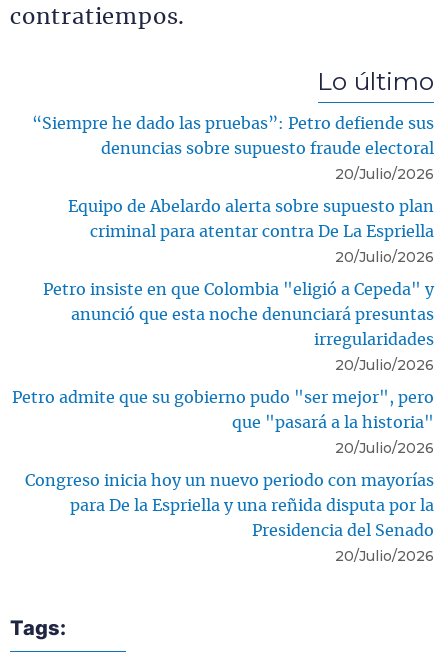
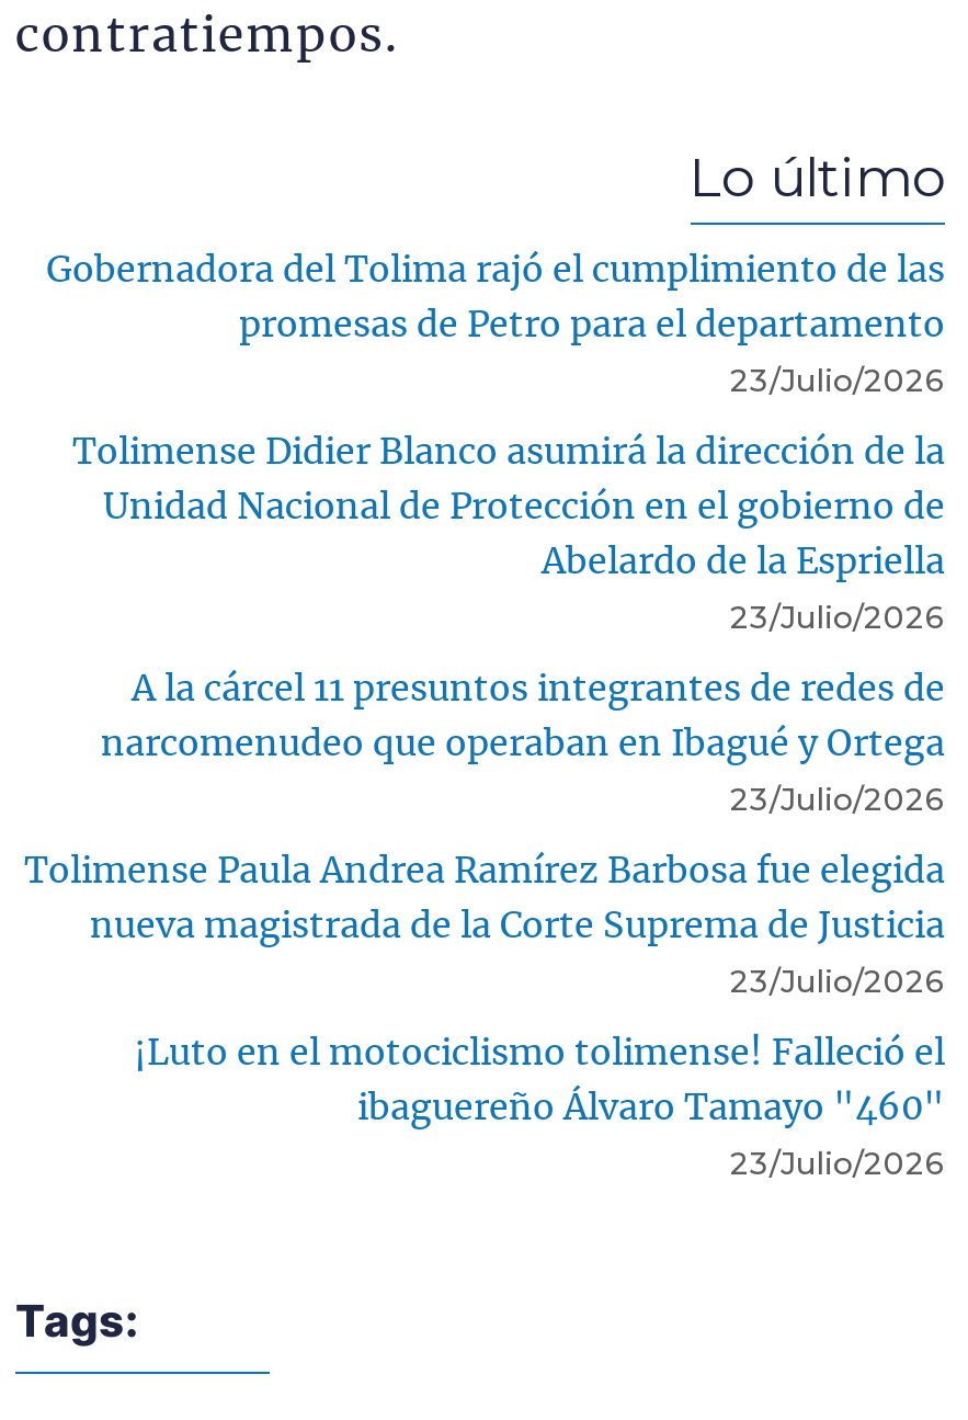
- “Siempre he dado las pruebas”: Petro defiende sus
- denuncias sobre supuesto fraude electoral
- 20/Julio/2026
- Equipo de Abelardo alerta sobre supuesto plan
- criminal para atentar contra De La Espriella
- 20/Julio/2026
- Petro insiste en que Colombia "eligió a Cepeda" y
- anunció que esta noche denunciará presuntas
- irregularidades
- 20/Julio/2026
- Petro admite que su gobierno pudo "ser mejor", pero
- que "pasará a la historia"
- 20/Julio/2026
- Congreso inicia hoy un nuevo periodo con mayorías
- para De la Espriella y una reñida disputa por la
- Presidencia del Senado
- 20/Julio/2026
+ Gobernadora del Tolima rajó el cumplimiento de las
+ promesas de Petro para el departamento
+ 23/Julio/2026
+ Tolimense Didier Blanco asumirá la dirección de la
+ Unidad Nacional de Protección en el gobierno de
+ Abelardo de la Espriella
+ 23/Julio/2026
+ A la cárcel 11 presuntos integrantes de redes de
+ narcomenudeo que operaban en Ibagué y Ortega
+ 23/Julio/2026
+ Tolimense Paula Andrea Ramírez Barbosa fue elegida
+ nueva magistrada de la Corte Suprema de Justicia
+ 23/Julio/2026
+ ¡Luto en el motociclismo tolimense! Falleció el
+ ibaguereño Álvaro Tamayo "460"
+ 23/Julio/2026
